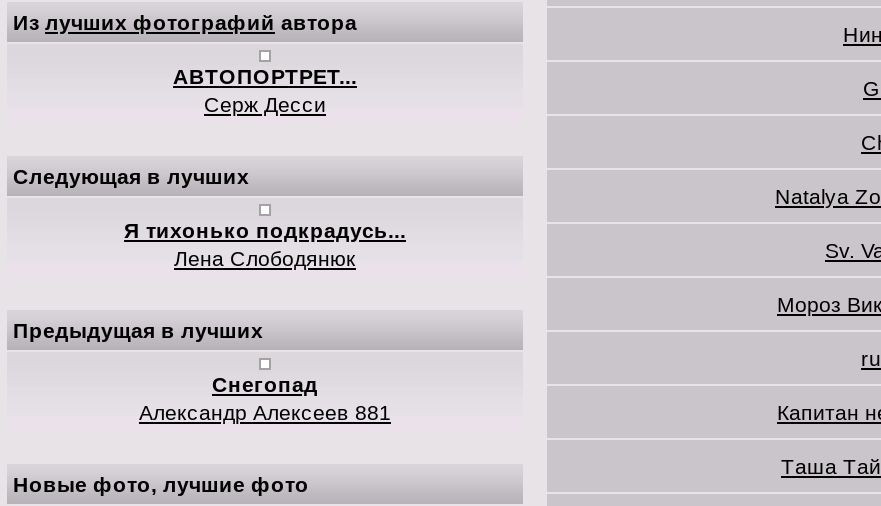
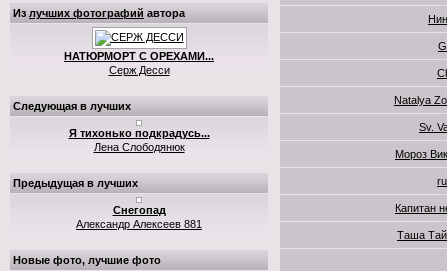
- АВТОПОРТРЕТ...
+ НАТЮРМОРТ С ОРЕХАМИ...
